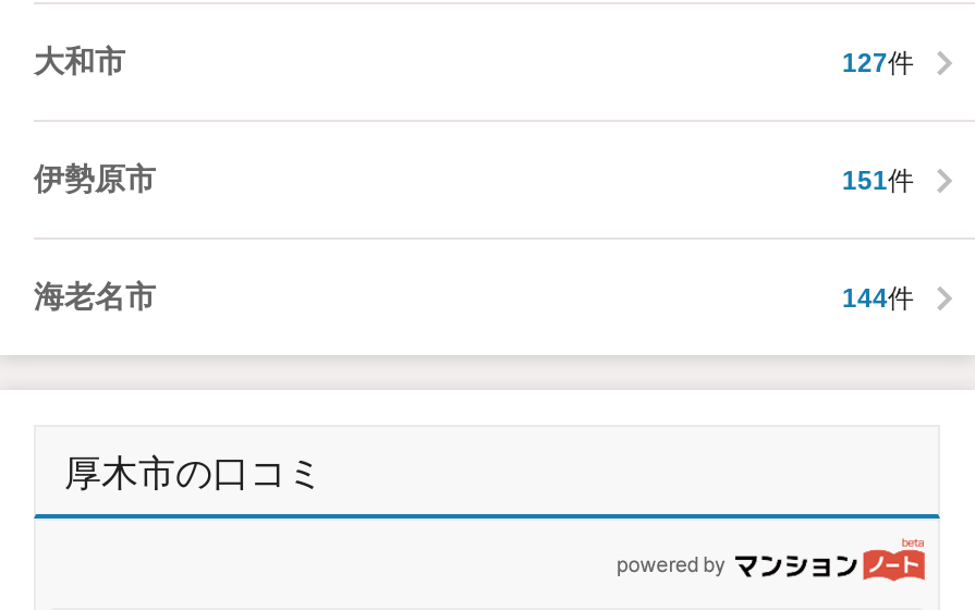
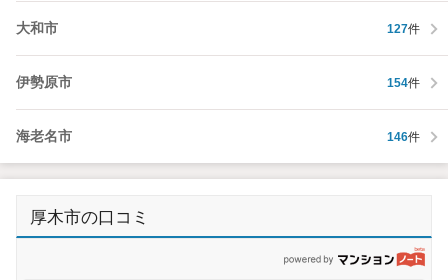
- 151件
+ 154件

- 144件
+ 146件
